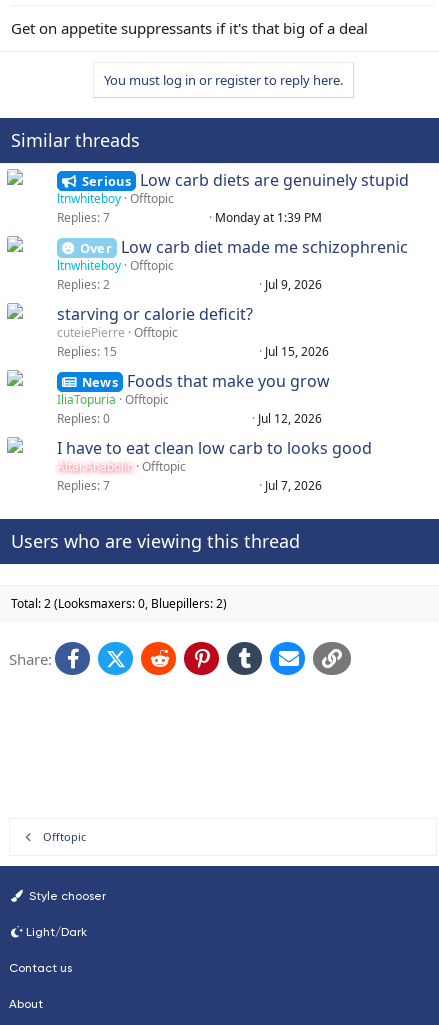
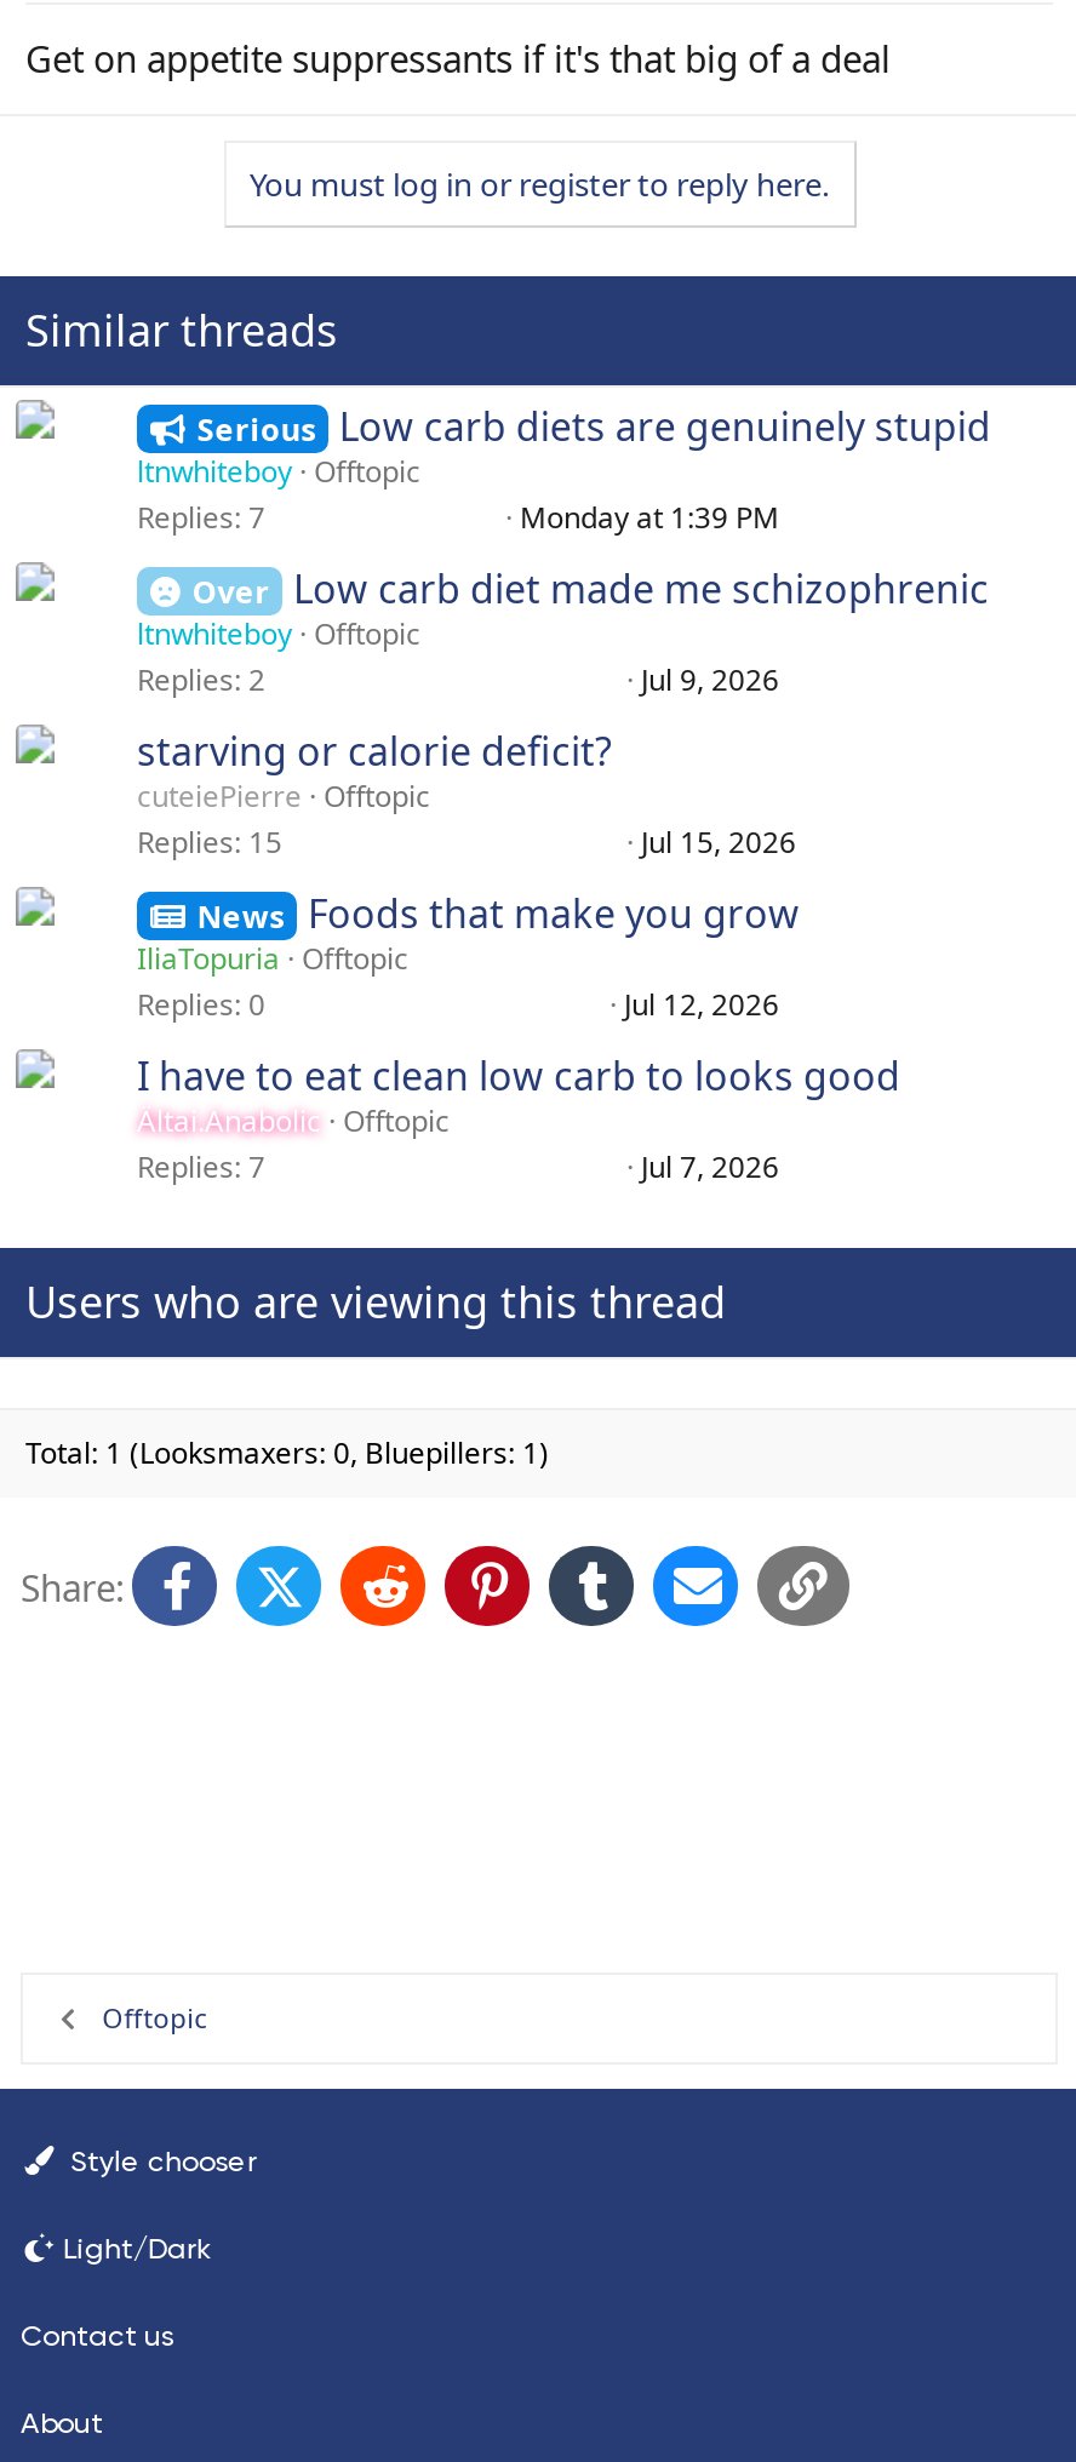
- Total: 2 (Looksmaxers: 0, Bluepillers: 2)
+ Total: 1 (Looksmaxers: 0, Bluepillers: 1)
